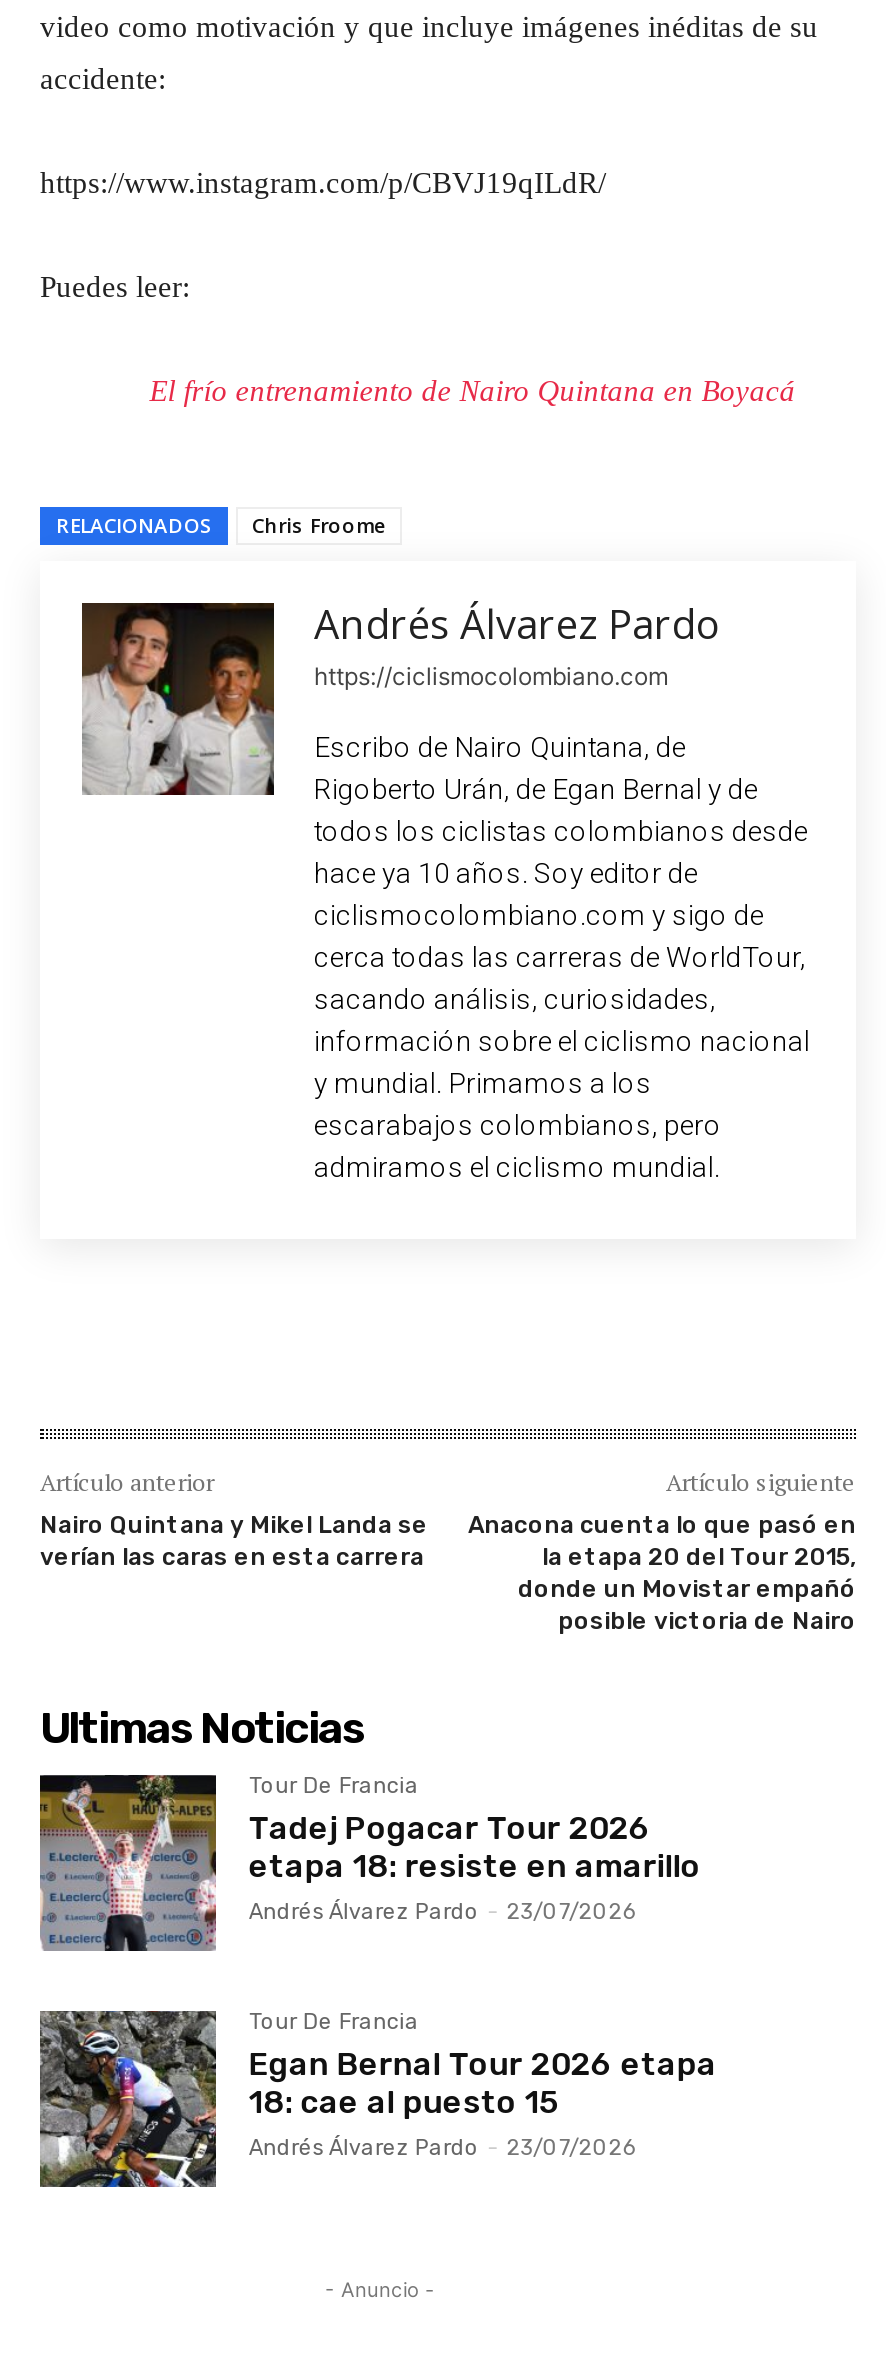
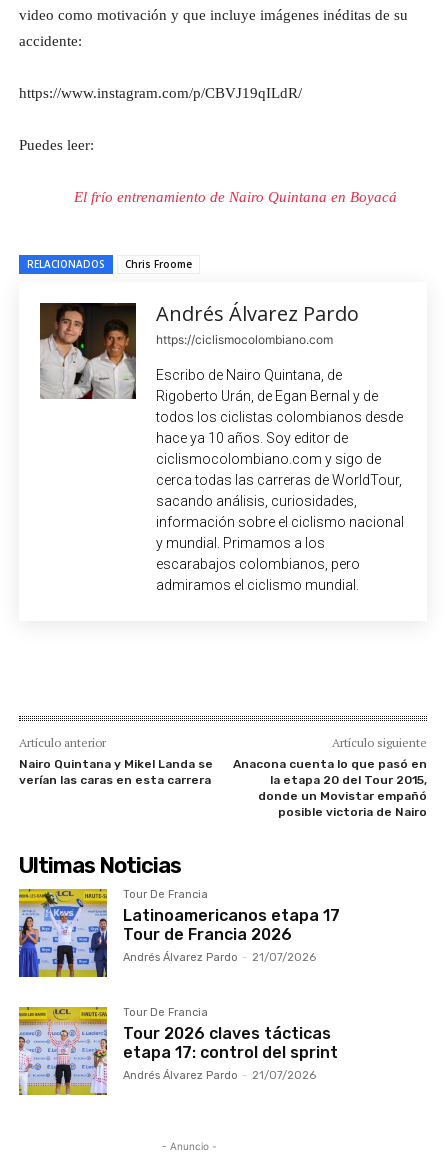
- [image]
- Tadej Pogacar Tour 2026
- etapa 18: resiste en amarillo
- Andrés Álvarez Pardo - 23/07/2026
+ [image]
+ Latinoamericanos etapa 17
+ Tour de Francia 2026
+ Andrés Álvarez Pardo - 21/07/2026

- [image]
- Egan Bernal Tour 2026 etapa
- 18: cae al puesto 15
- Andrés Álvarez Pardo - 23/07/2026
+ [image]
+ Tour 2026 claves tácticas
+ etapa 17: control del sprint
+ Andrés Álvarez Pardo - 21/07/2026
